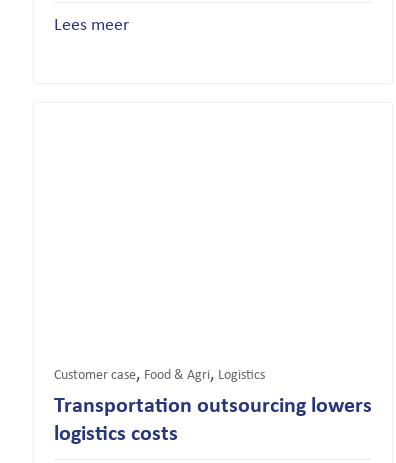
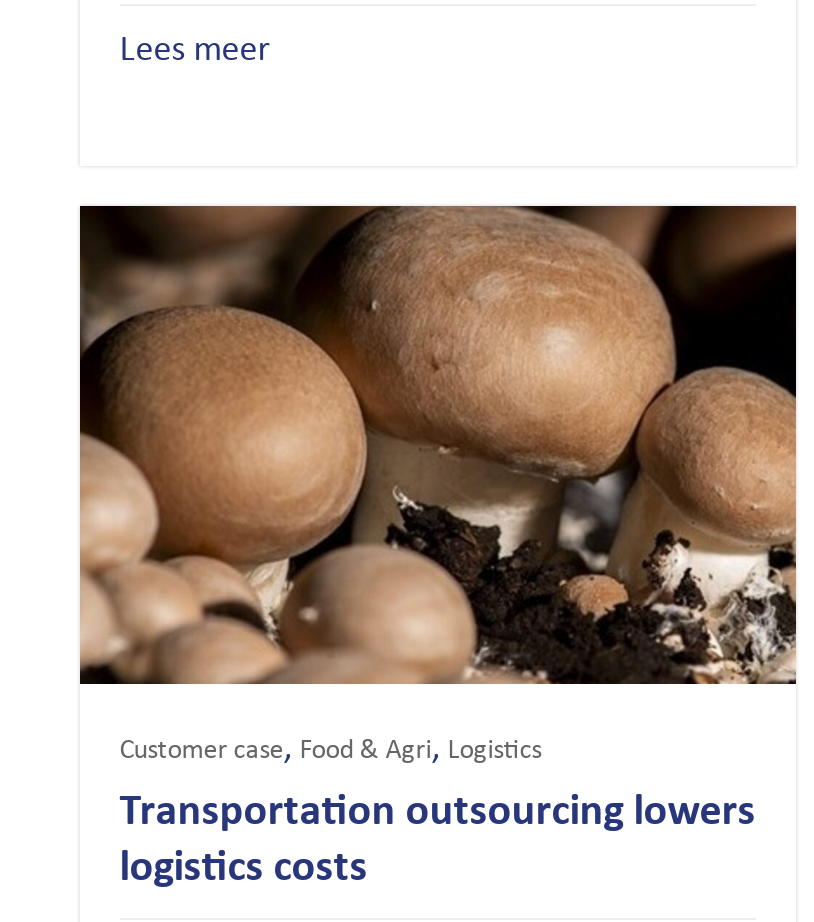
+ [image]
